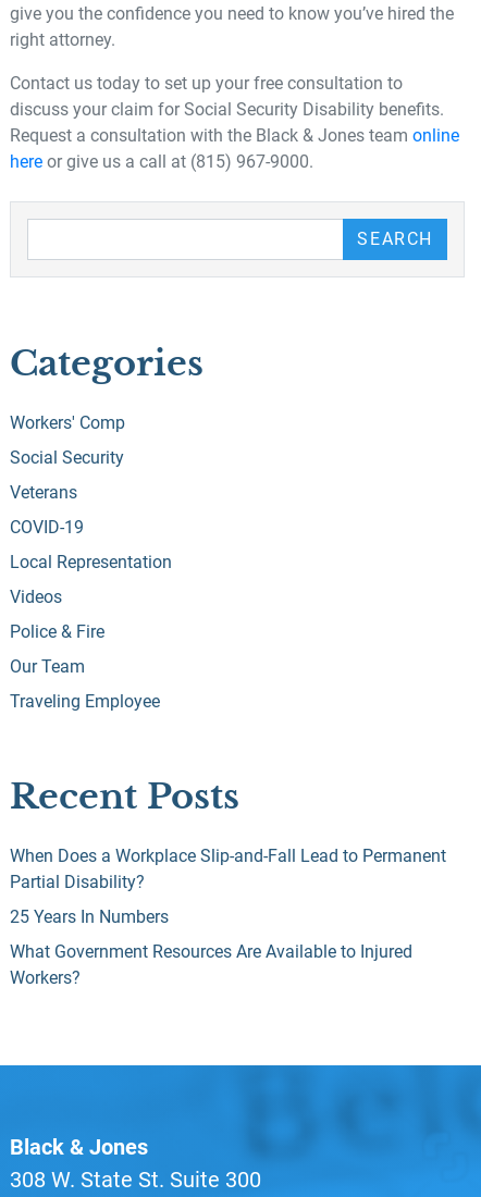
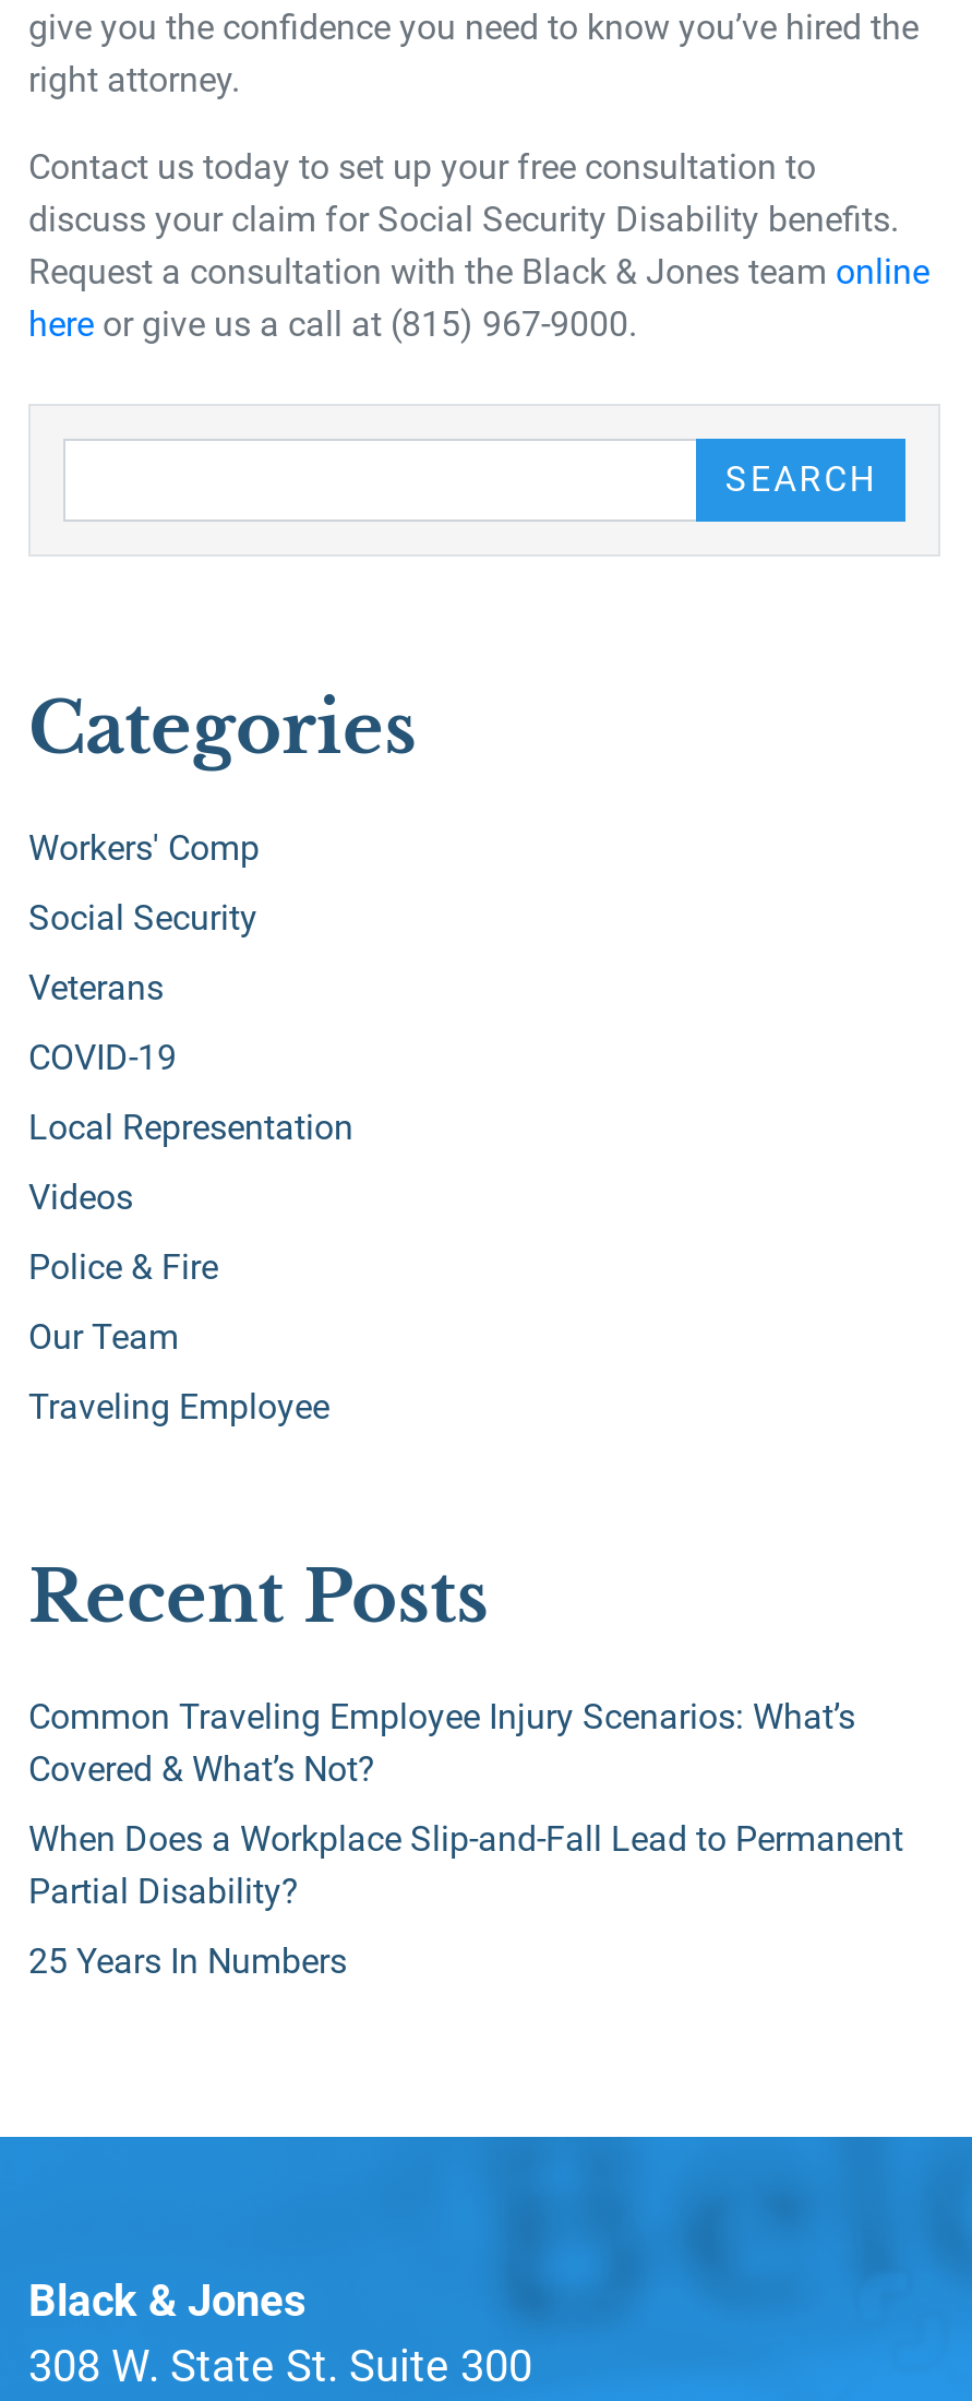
+ Common Traveling Employee Injury Scenarios: What’s
+ Covered & What’s Not?

moved down: When Does a Workplace Slip-and-Fall Lead to Permanent | Partial Disability? | 25 Years In Numbers

- What Government Resources Are Available to Injured
- Workers?
